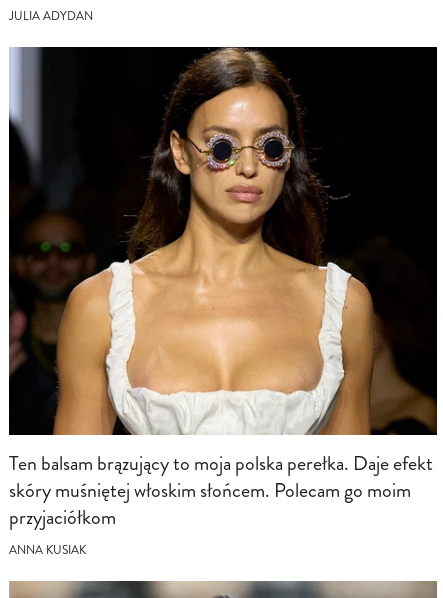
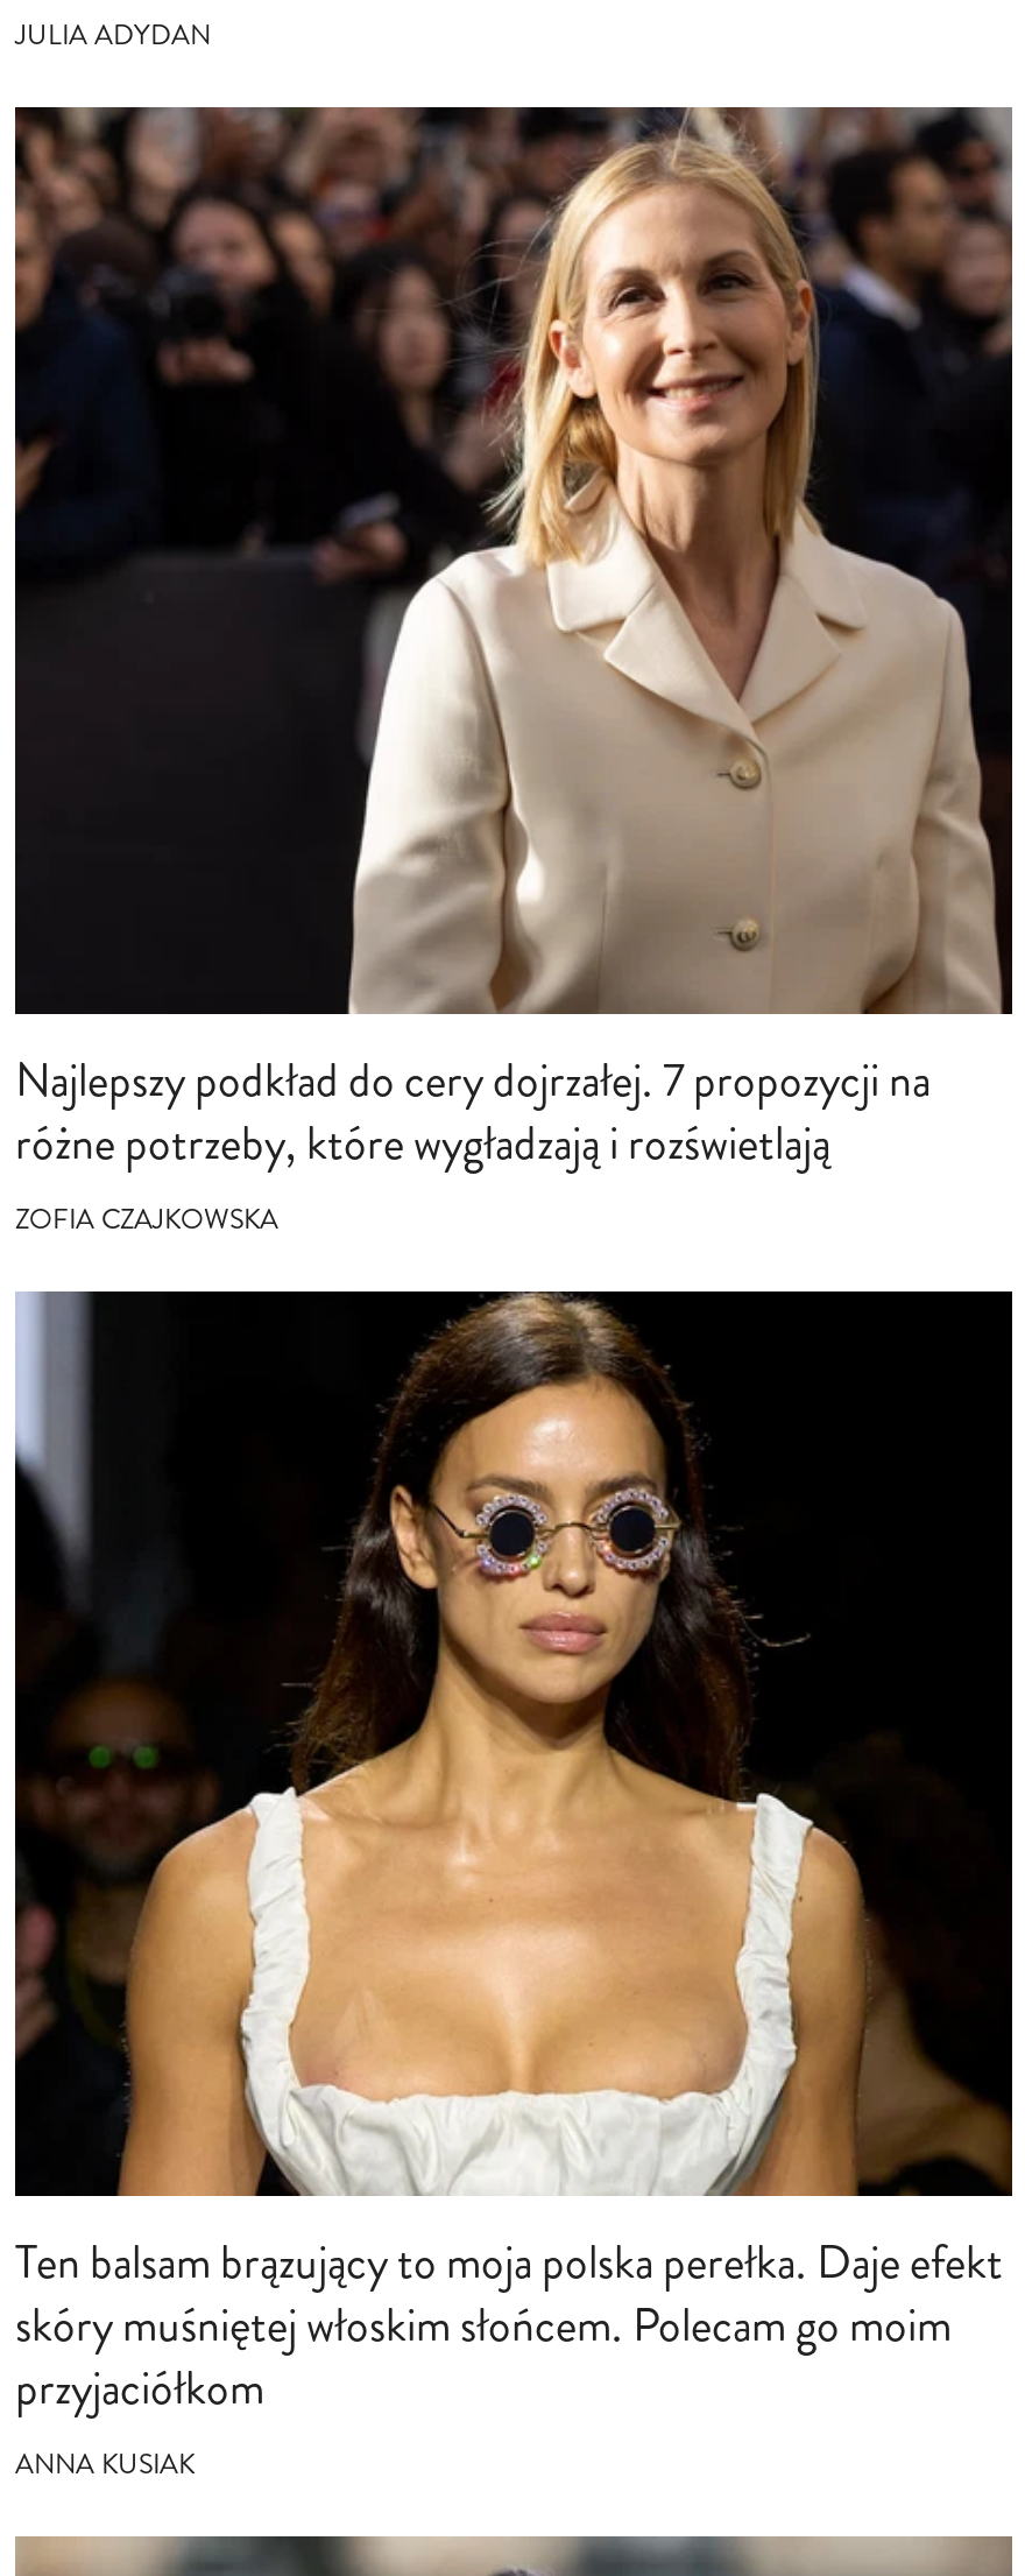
+ [image]
+ Najlepszy podkład do cery dojrzałej. 7 propozycji na
+ różne potrzeby, które wygładzają i rozświetlają
+ ZOFIA CZAJKOWSKA
